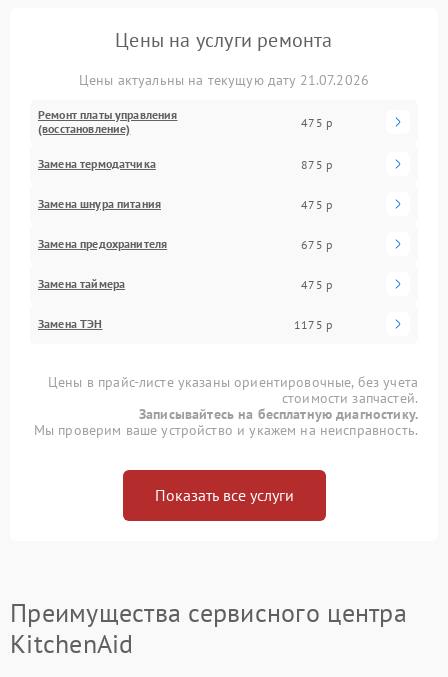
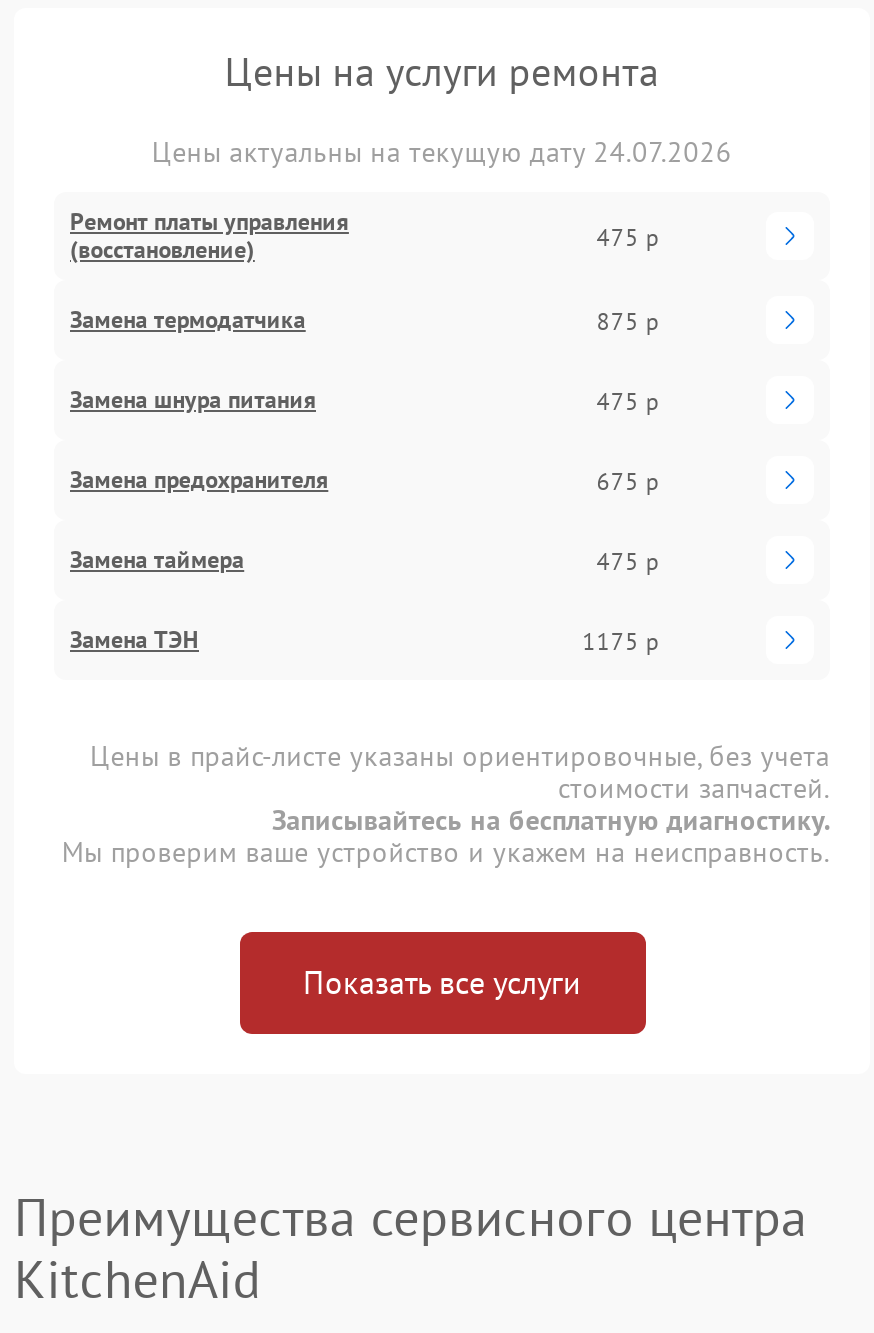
- Цены актуальны на текущую дату 21.07.2026
+ Цены актуальны на текущую дату 24.07.2026
